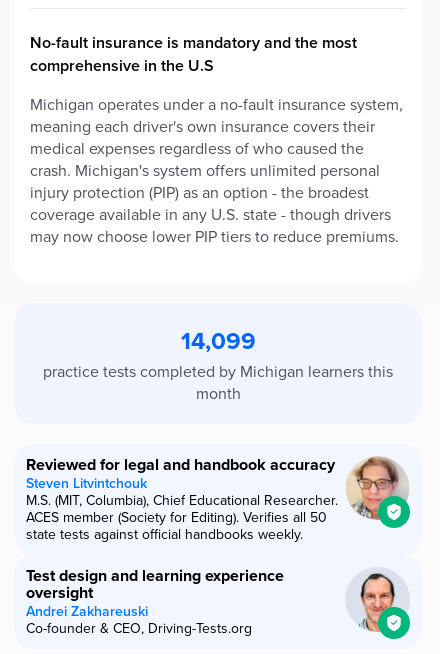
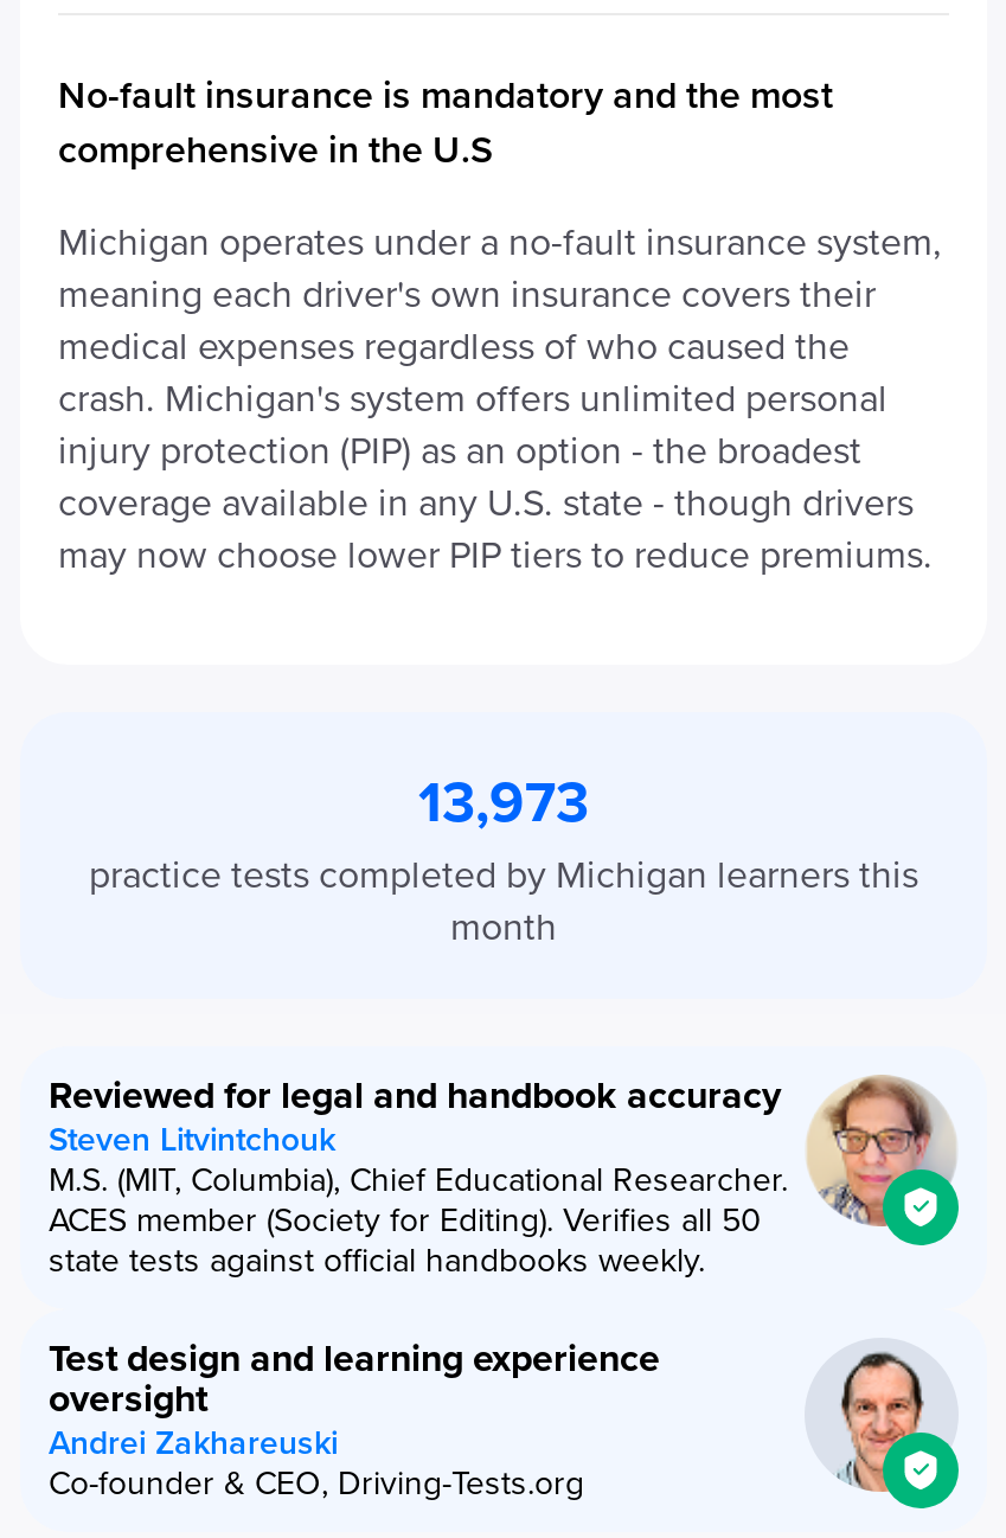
- 14,099
+ 13,973
